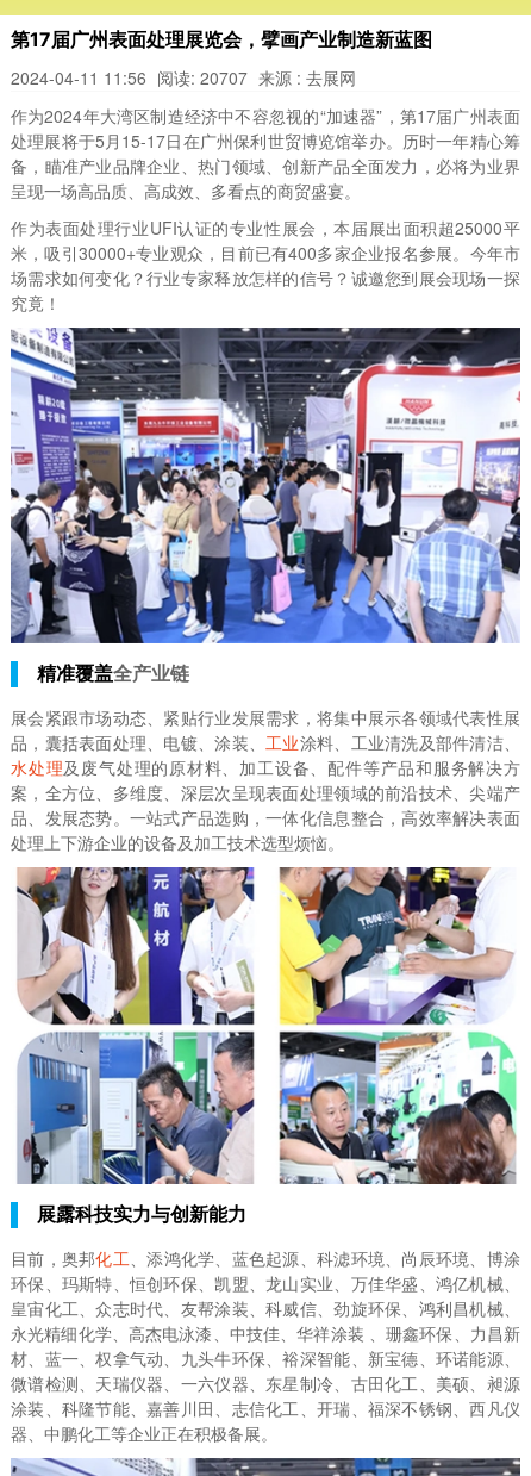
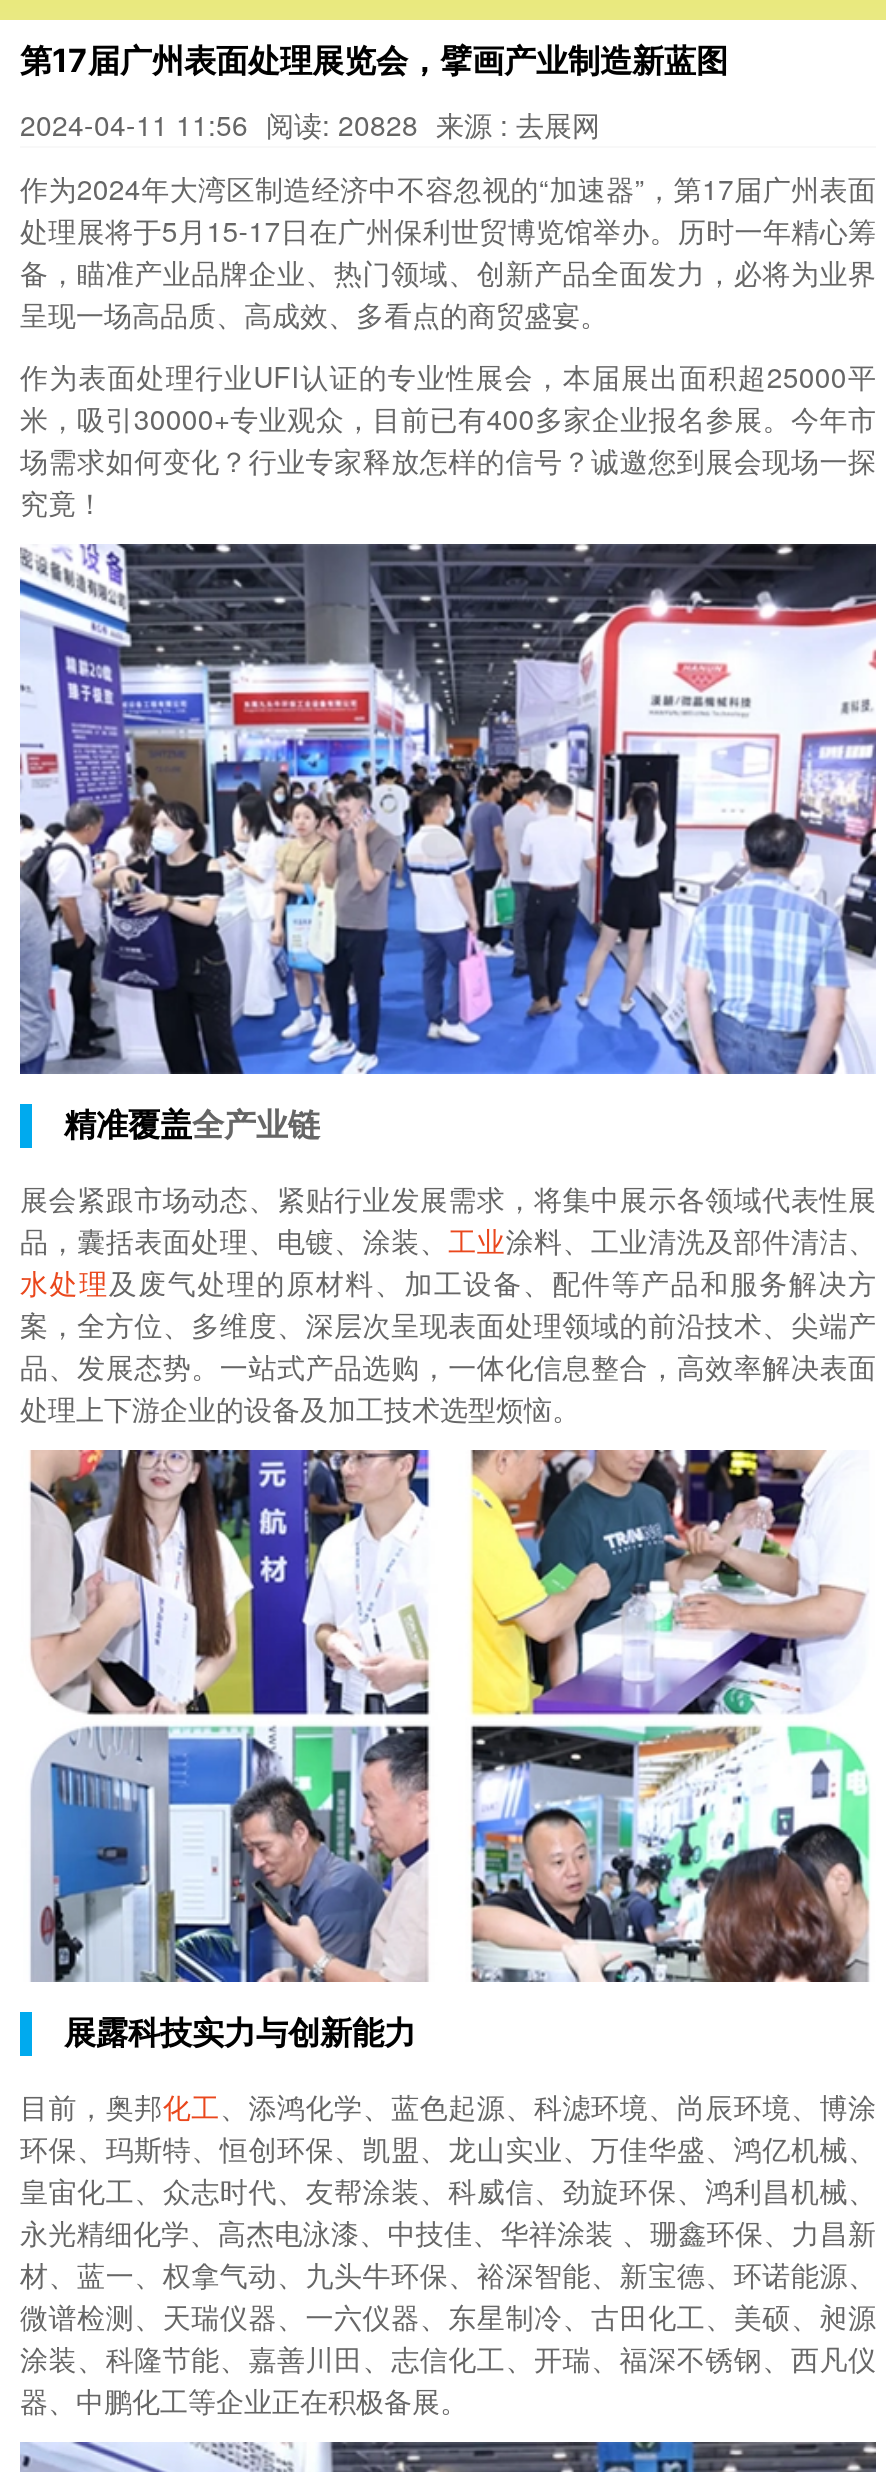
- 2024-04-11 11:56 阅读: 20707 来源 : 去展网
+ 2024-04-11 11:56 阅读: 20828 来源 : 去展网
